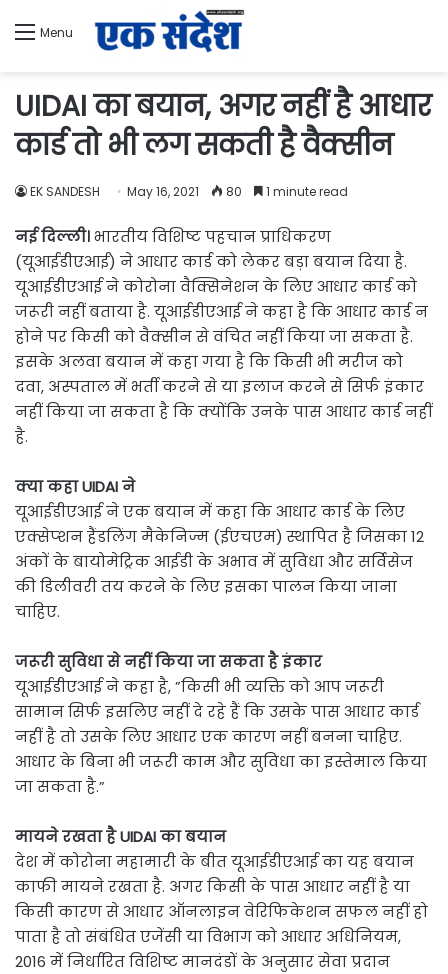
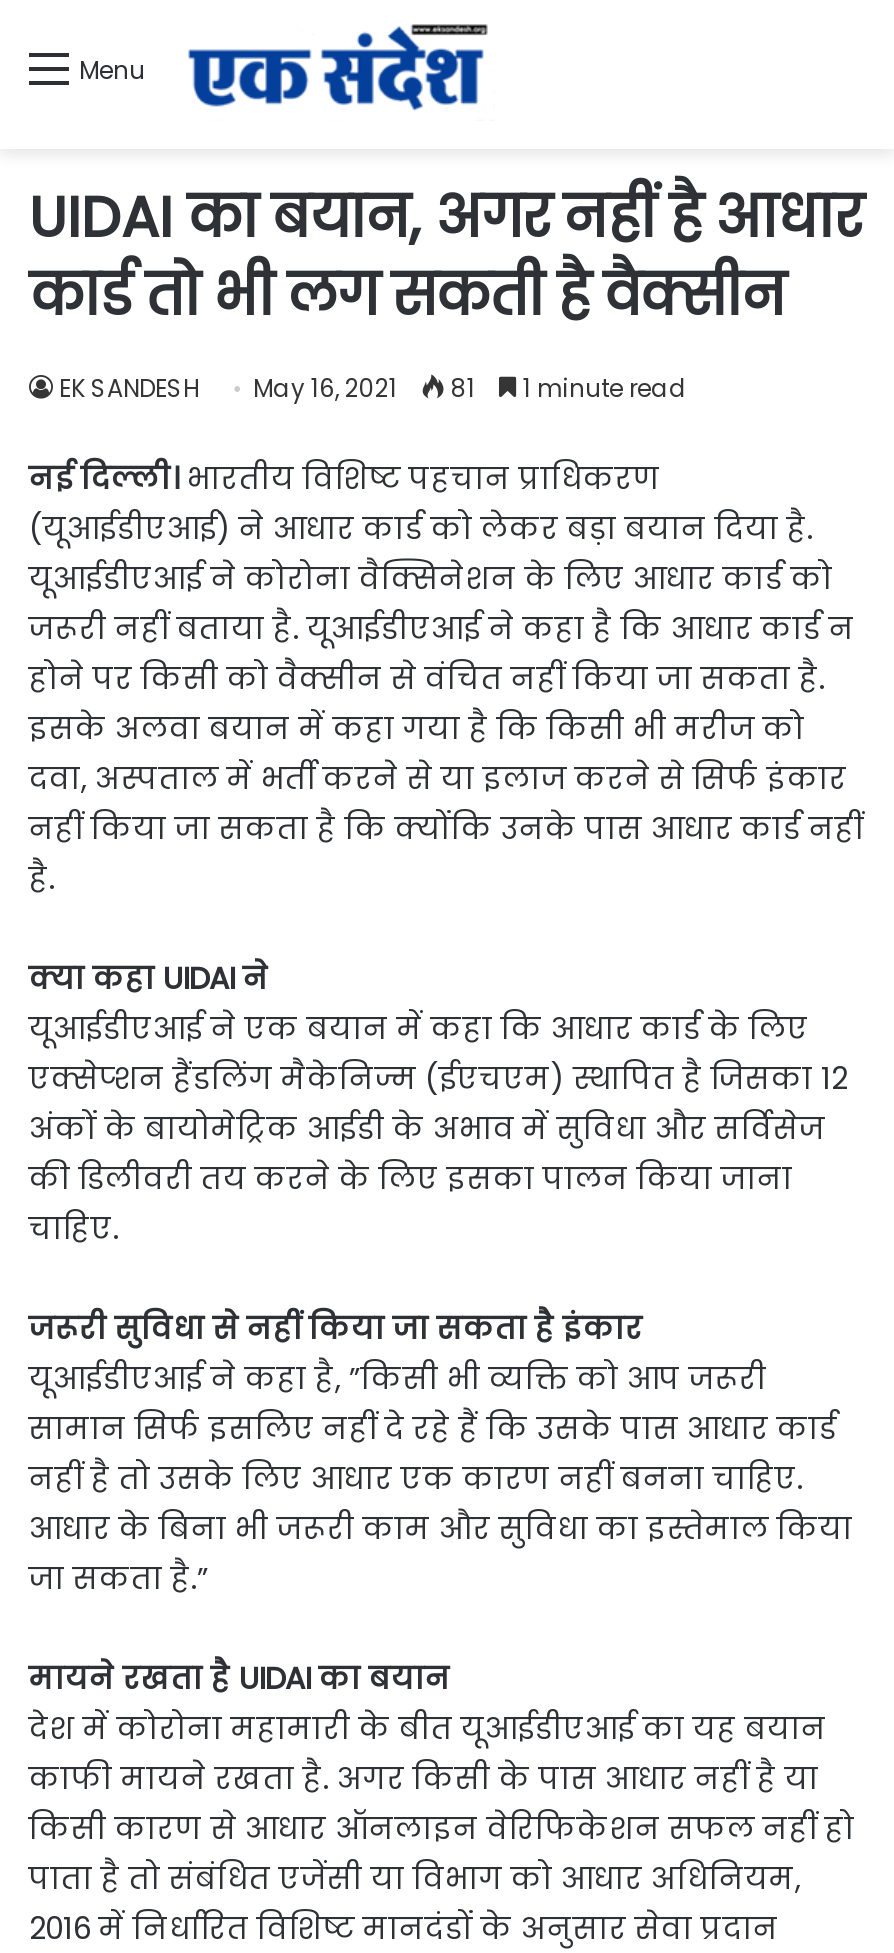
- EK SANDESH May 16, 2021 80 1 minute read
+ EK SANDESH May 16, 2021 81 1 minute read
